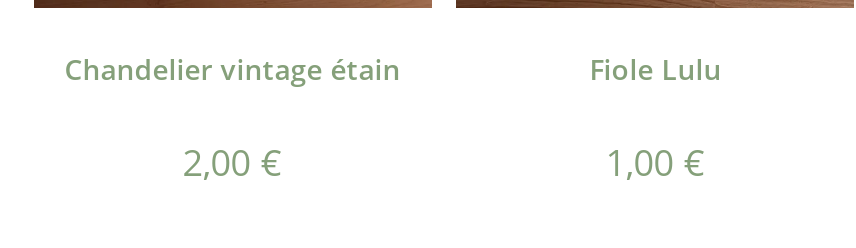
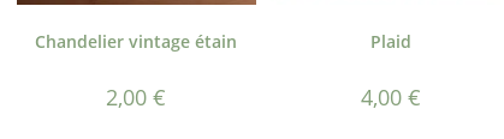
- Fiole Lulu
+ Plaid

- 1,00 €
+ 4,00 €
